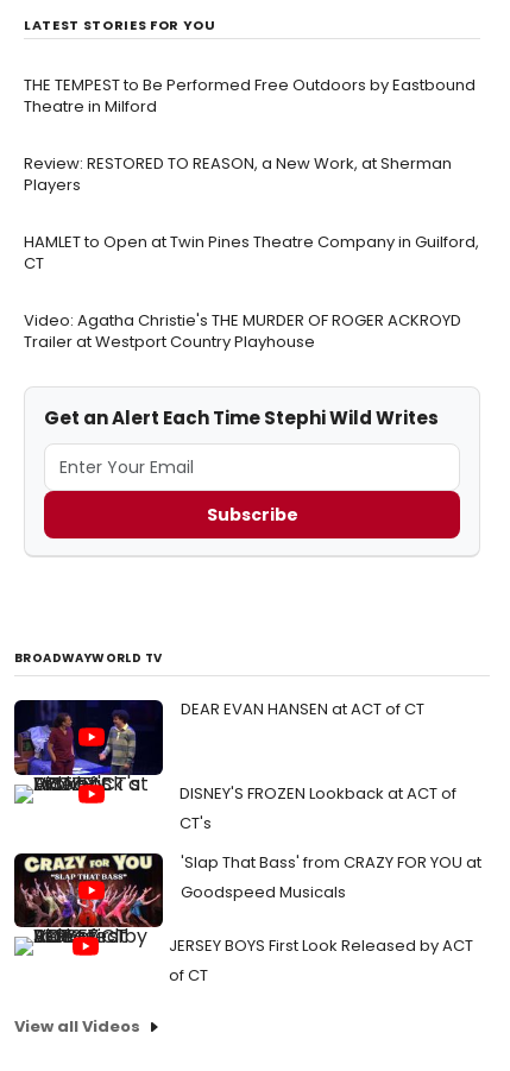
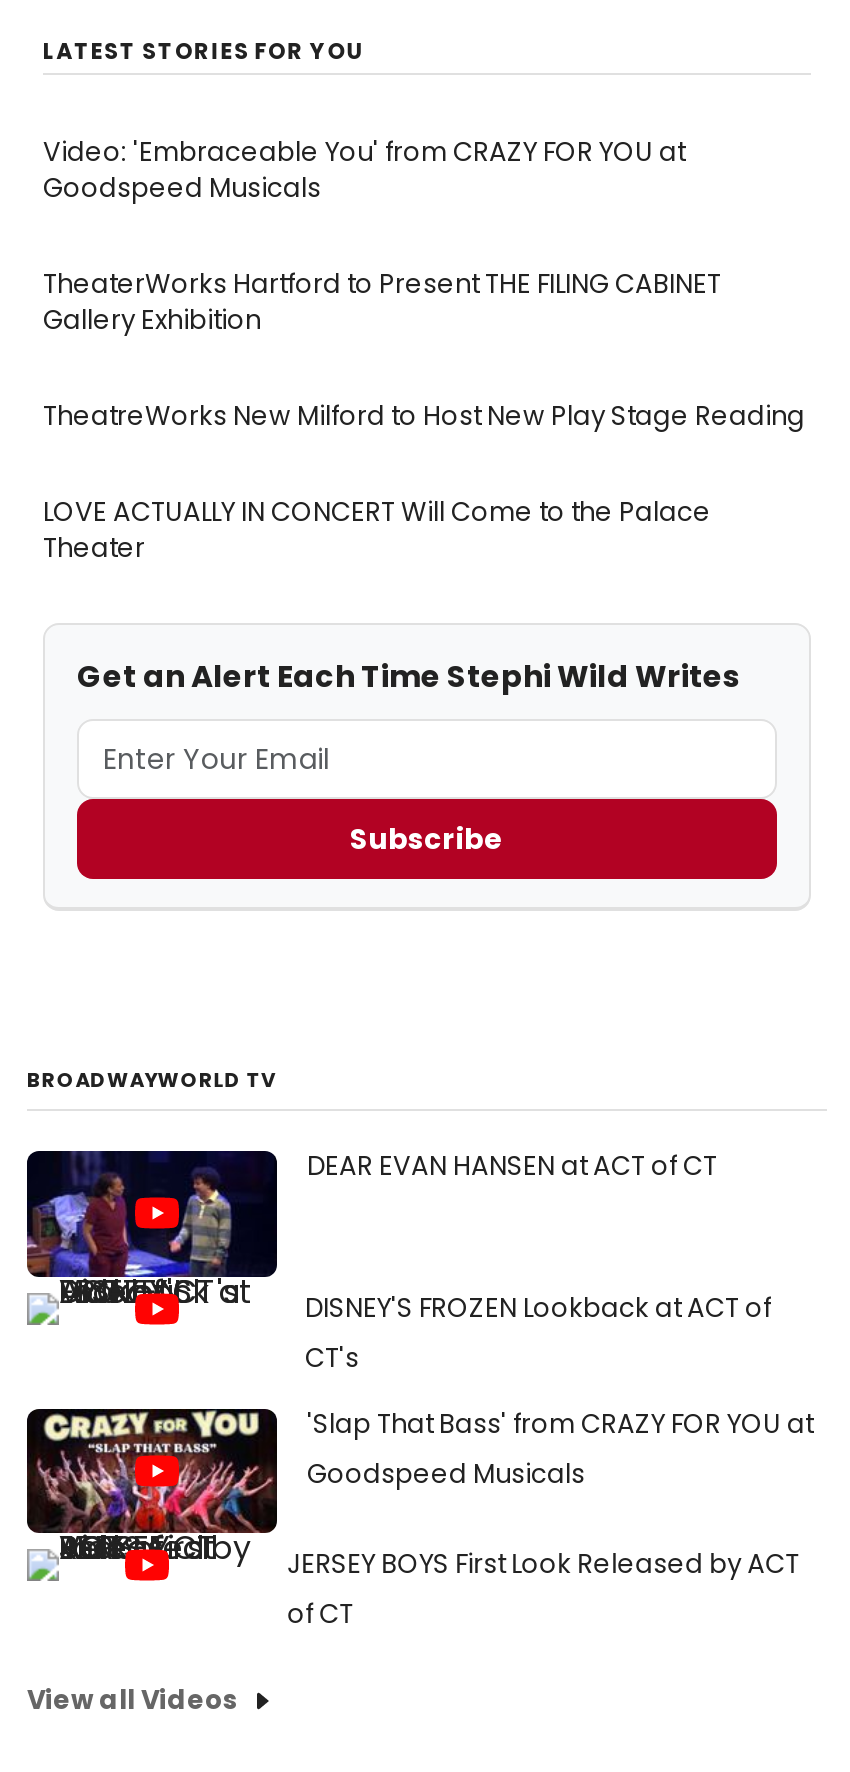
- THE TEMPEST to Be Performed Free Outdoors by Eastbound
- Theatre in Milford
+ Video: 'Embraceable You' from CRAZY FOR YOU at
+ Goodspeed Musicals

- Review: RESTORED TO REASON, a New Work, at Sherman
- Players
+ TheaterWorks Hartford to Present THE FILING CABINET
+ Gallery Exhibition

- HAMLET to Open at Twin Pines Theatre Company in Guilford,
- CT
+ TheatreWorks New Milford to Host New Play Stage Reading

- Video: Agatha Christie's THE MURDER OF ROGER ACKROYD
- Trailer at Westport Country Playhouse
+ LOVE ACTUALLY IN CONCERT Will Come to the Palace
+ Theater
